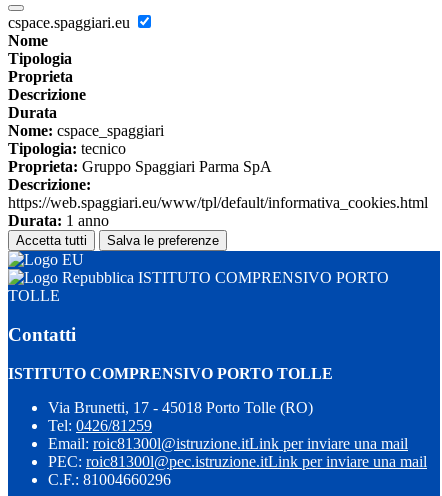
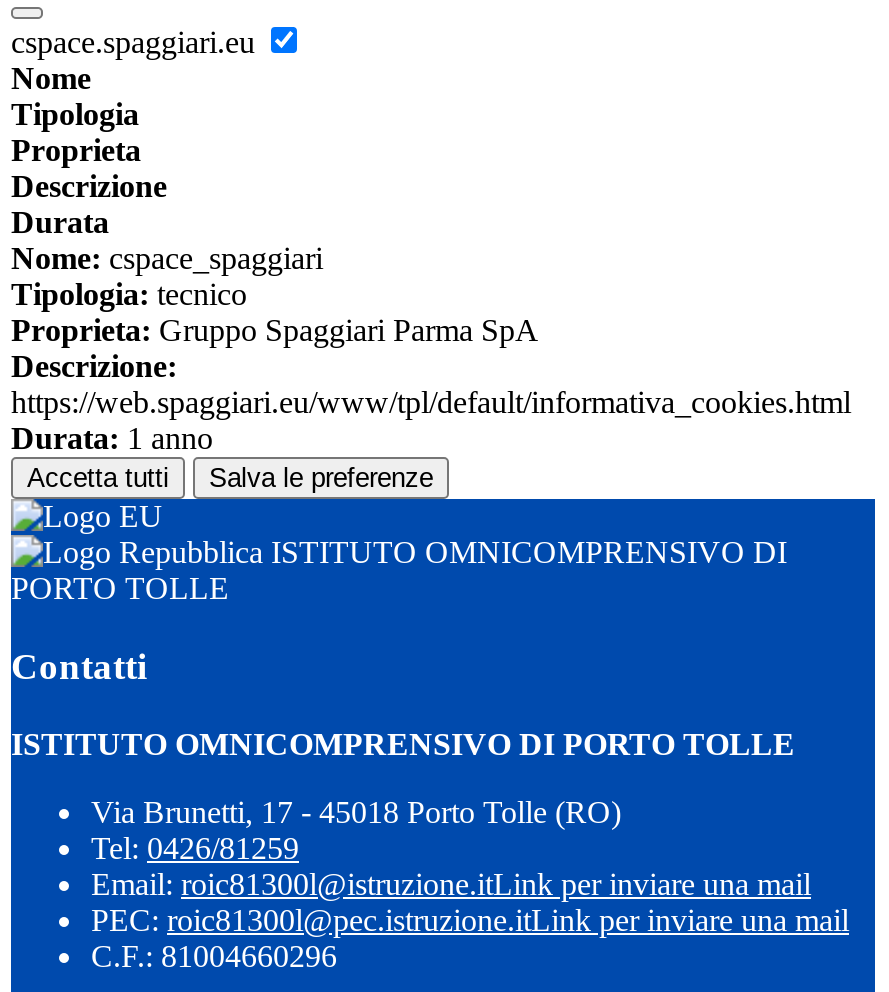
- ISTITUTO COMPRENSIVO PORTO
- TOLLE
+ ISTITUTO OMNICOMPRENSIVO DI
+ PORTO TOLLE

- ISTITUTO COMPRENSIVO PORTO TOLLE
+ ISTITUTO OMNICOMPRENSIVO DI PORTO TOLLE
